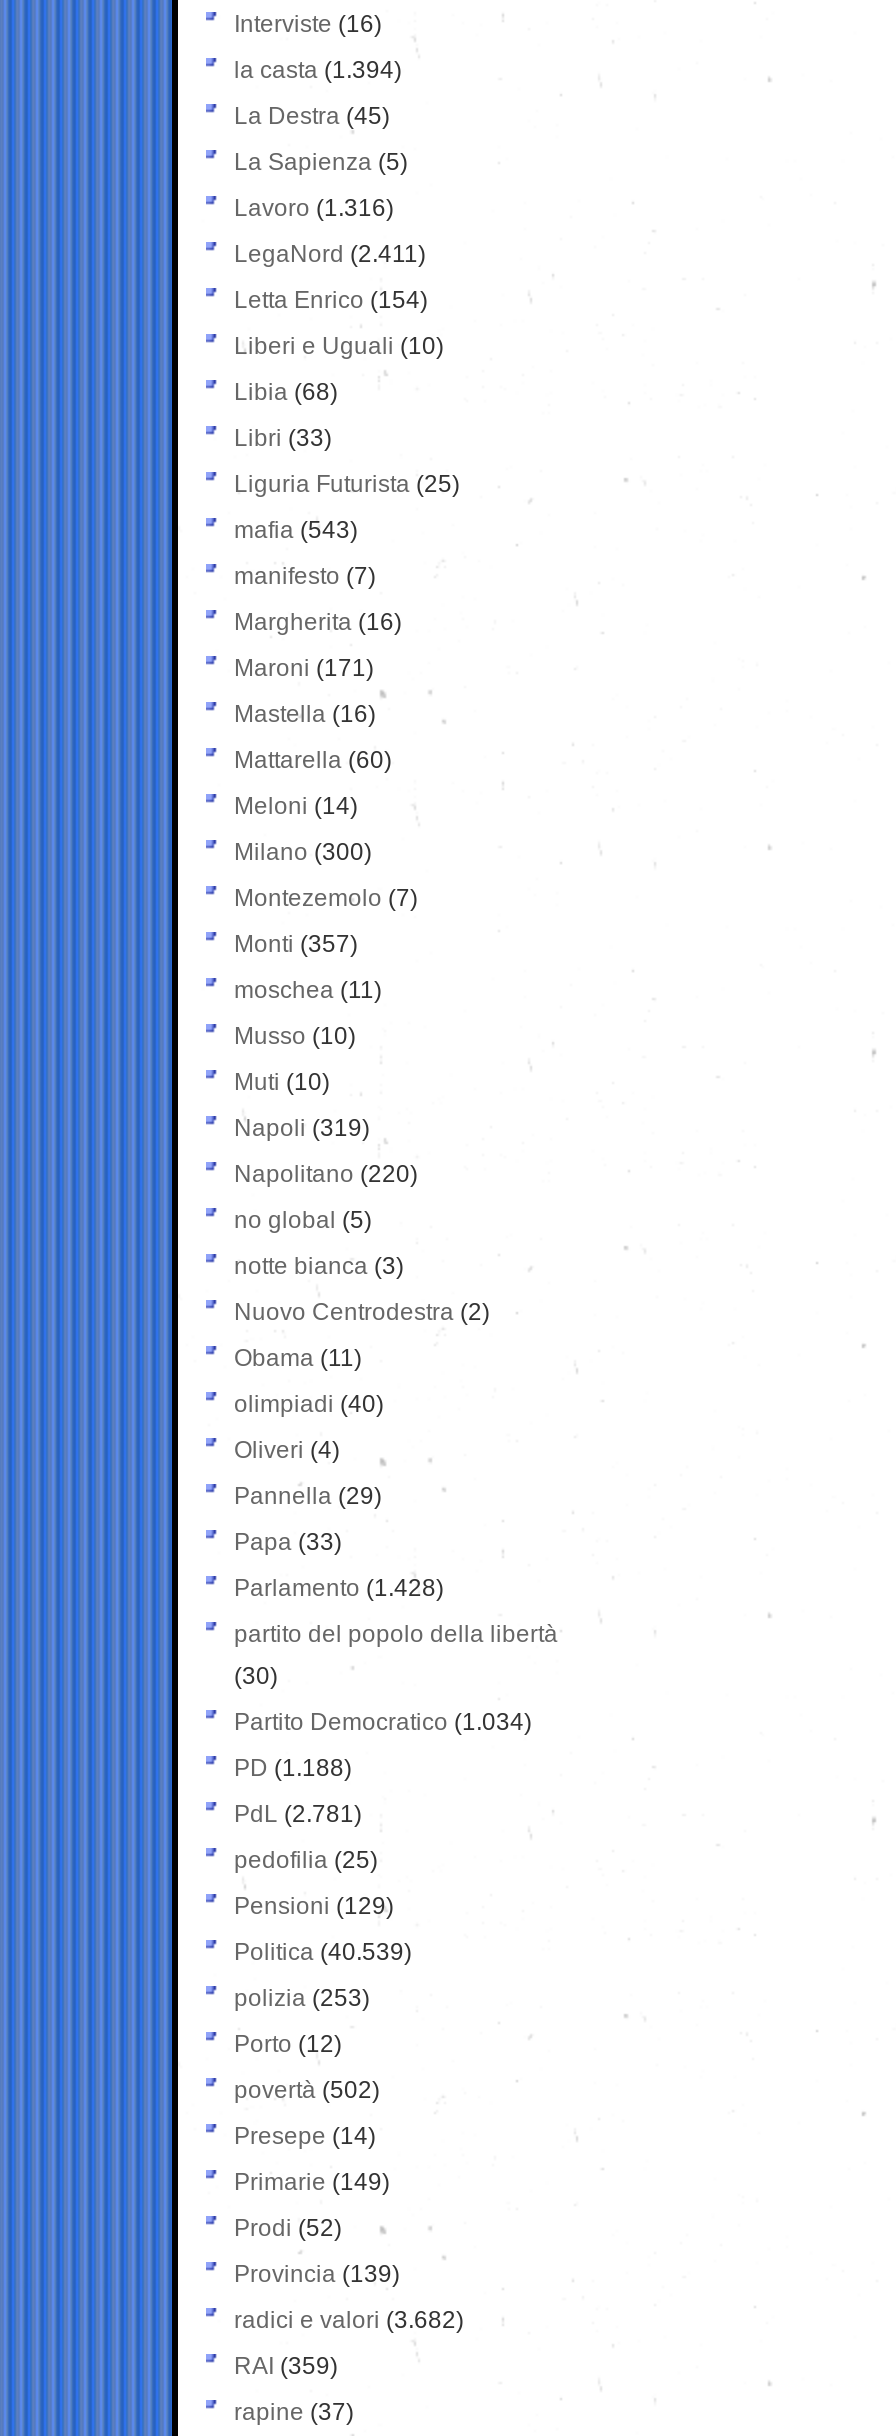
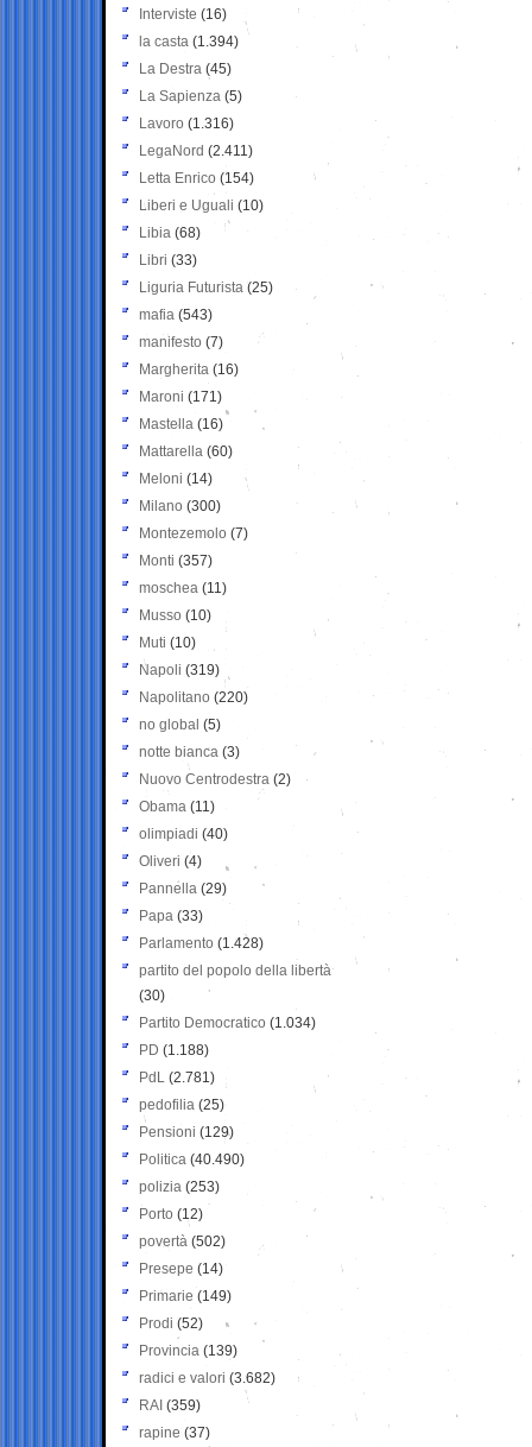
- Politica (40.539)
+ Politica (40.490)
